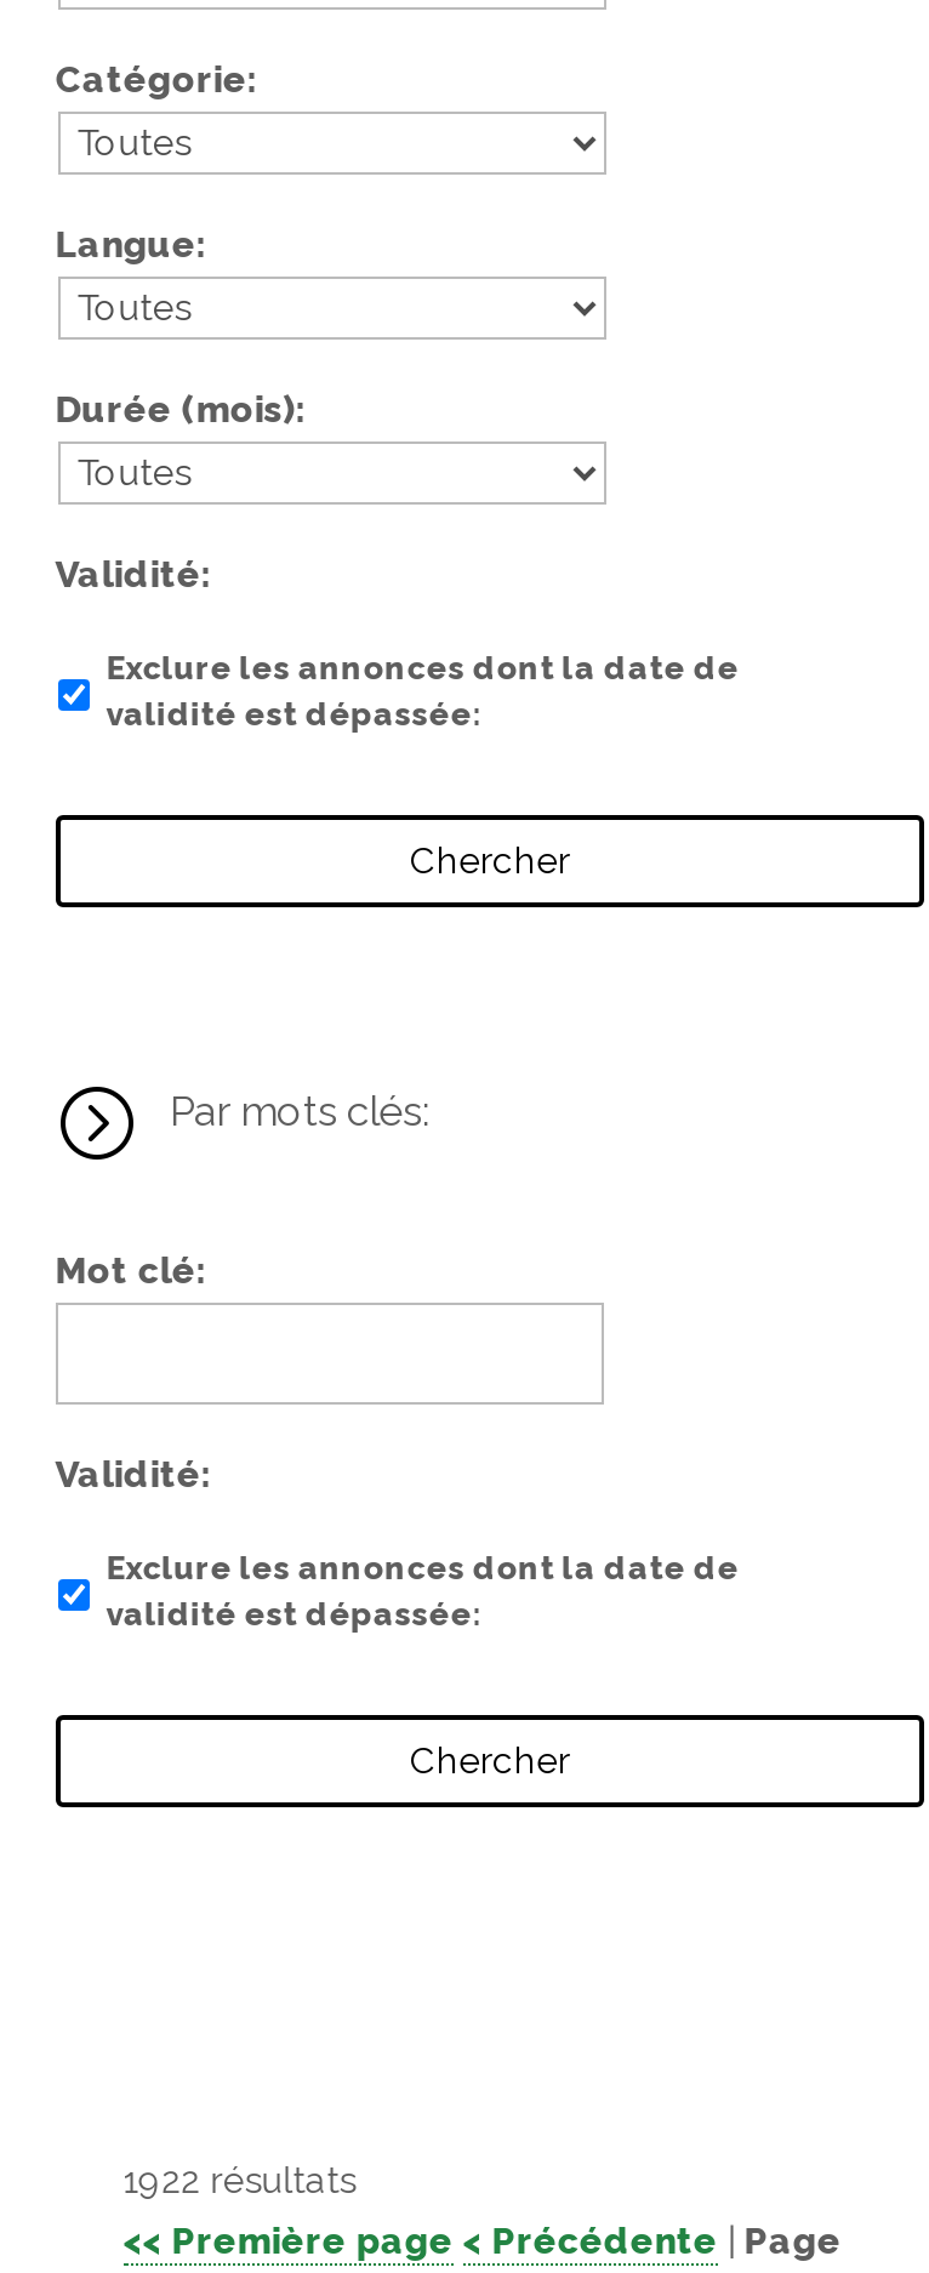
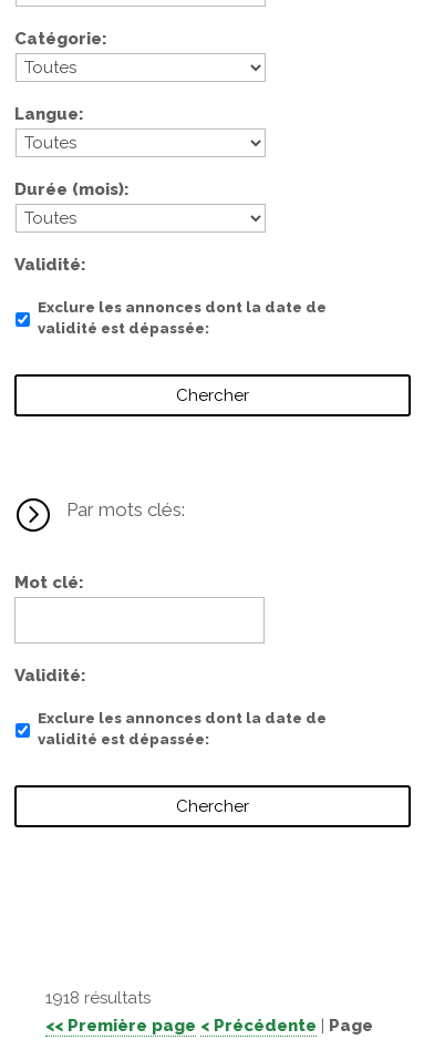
- 1922 résultats
+ 1918 résultats
